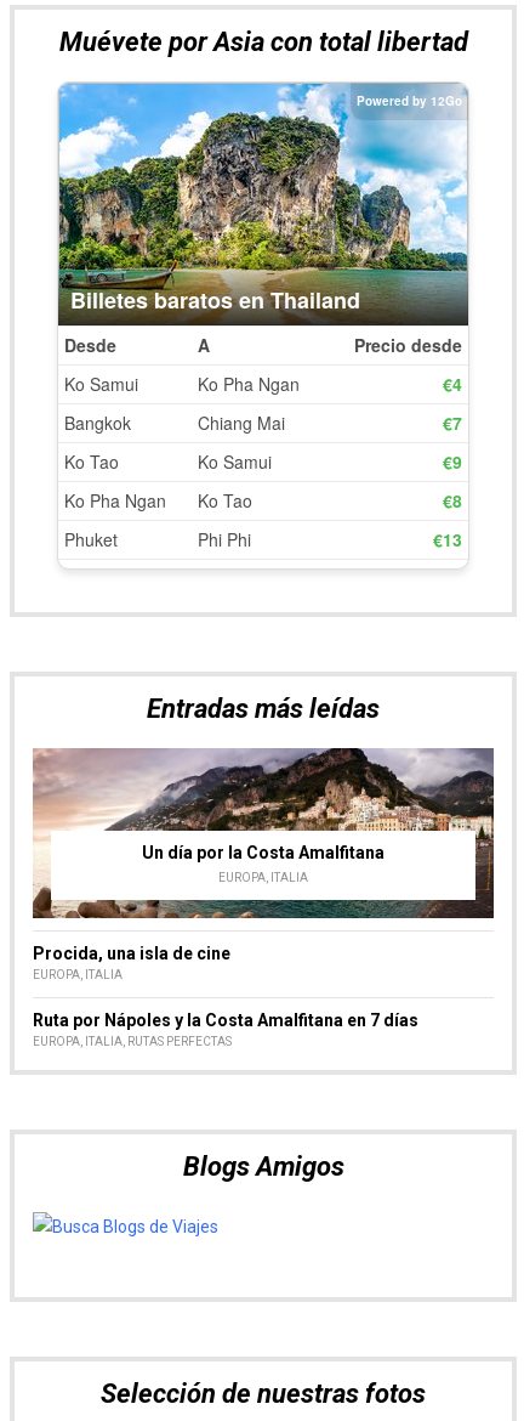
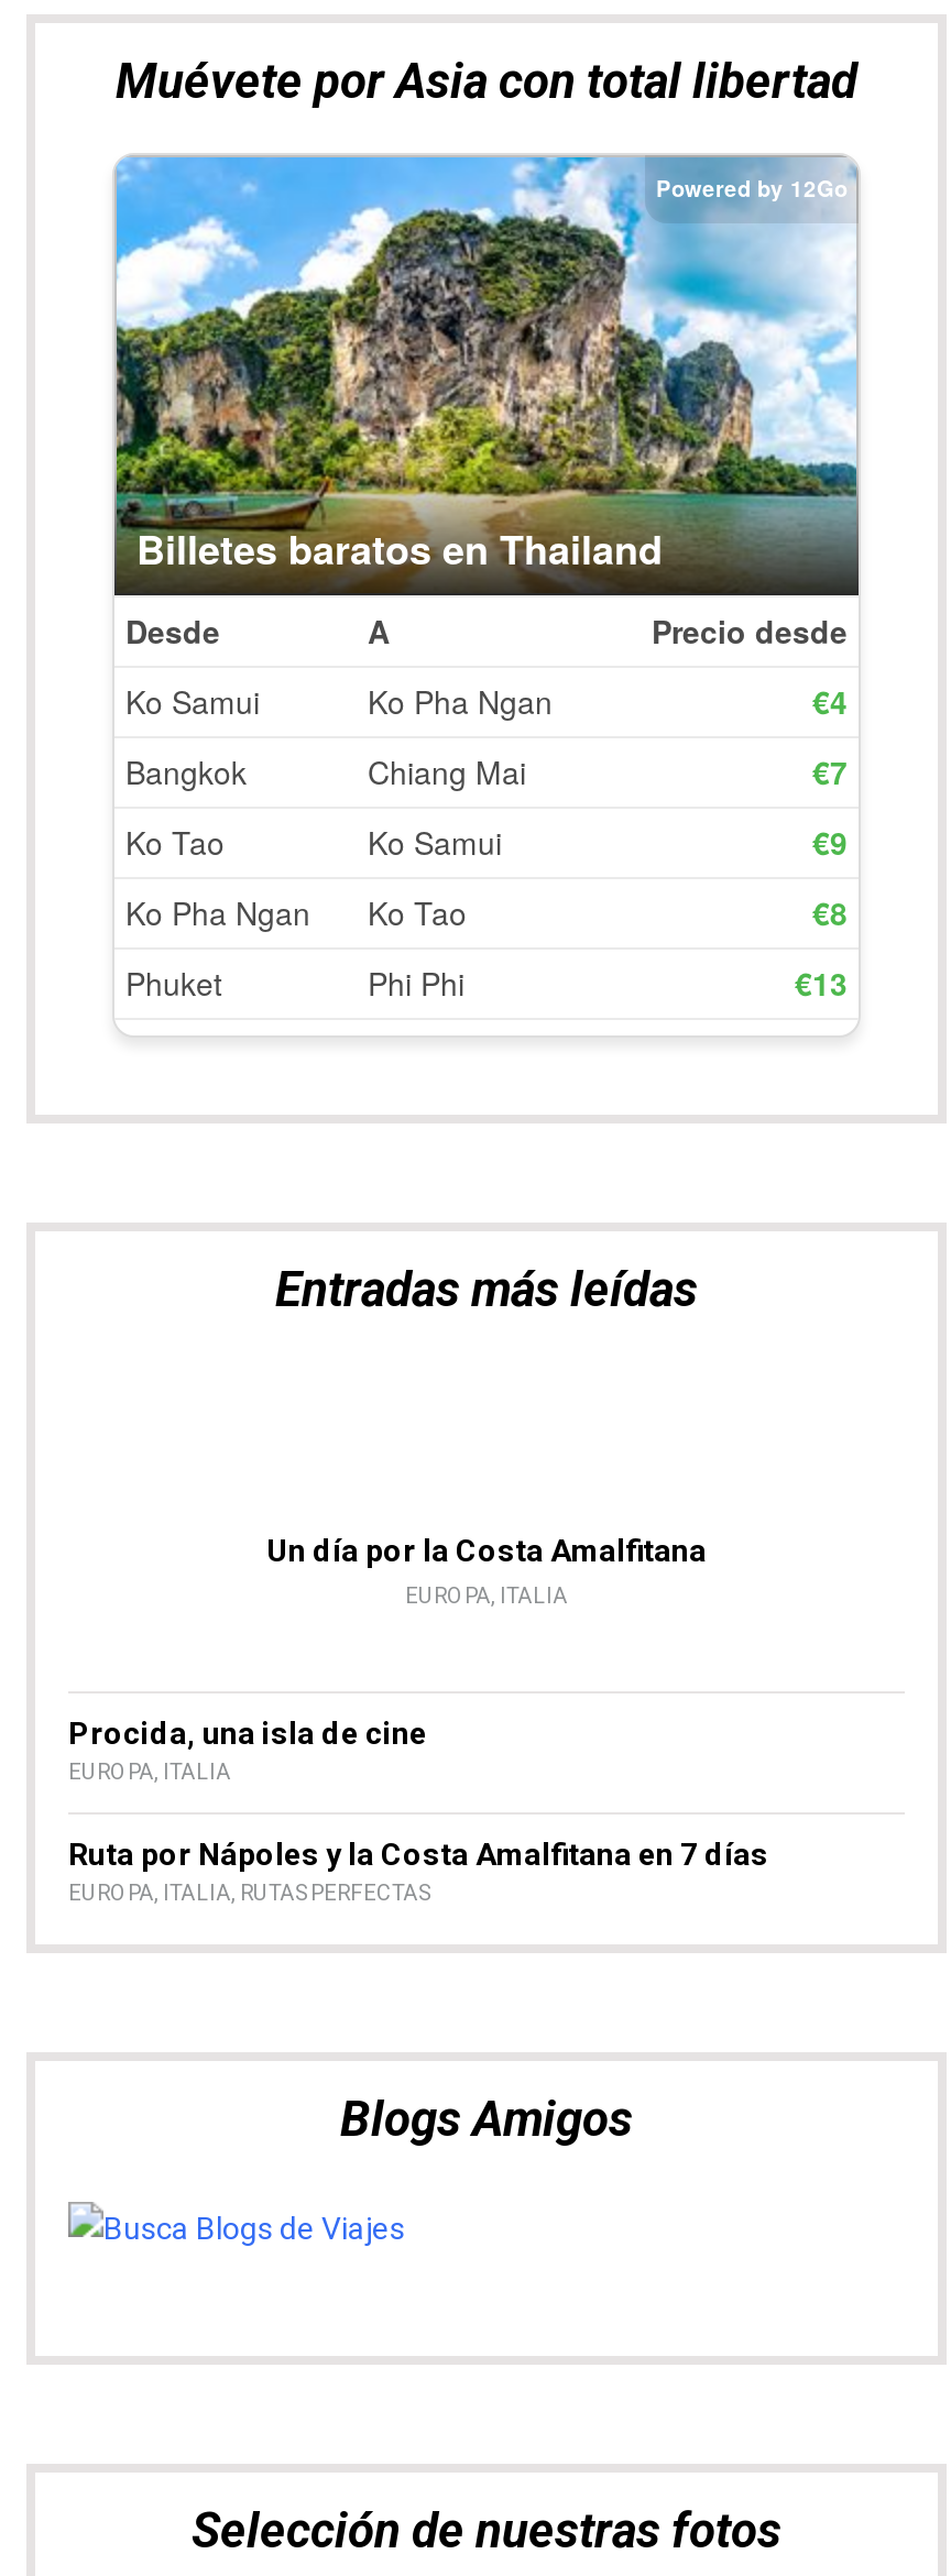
- [image]
